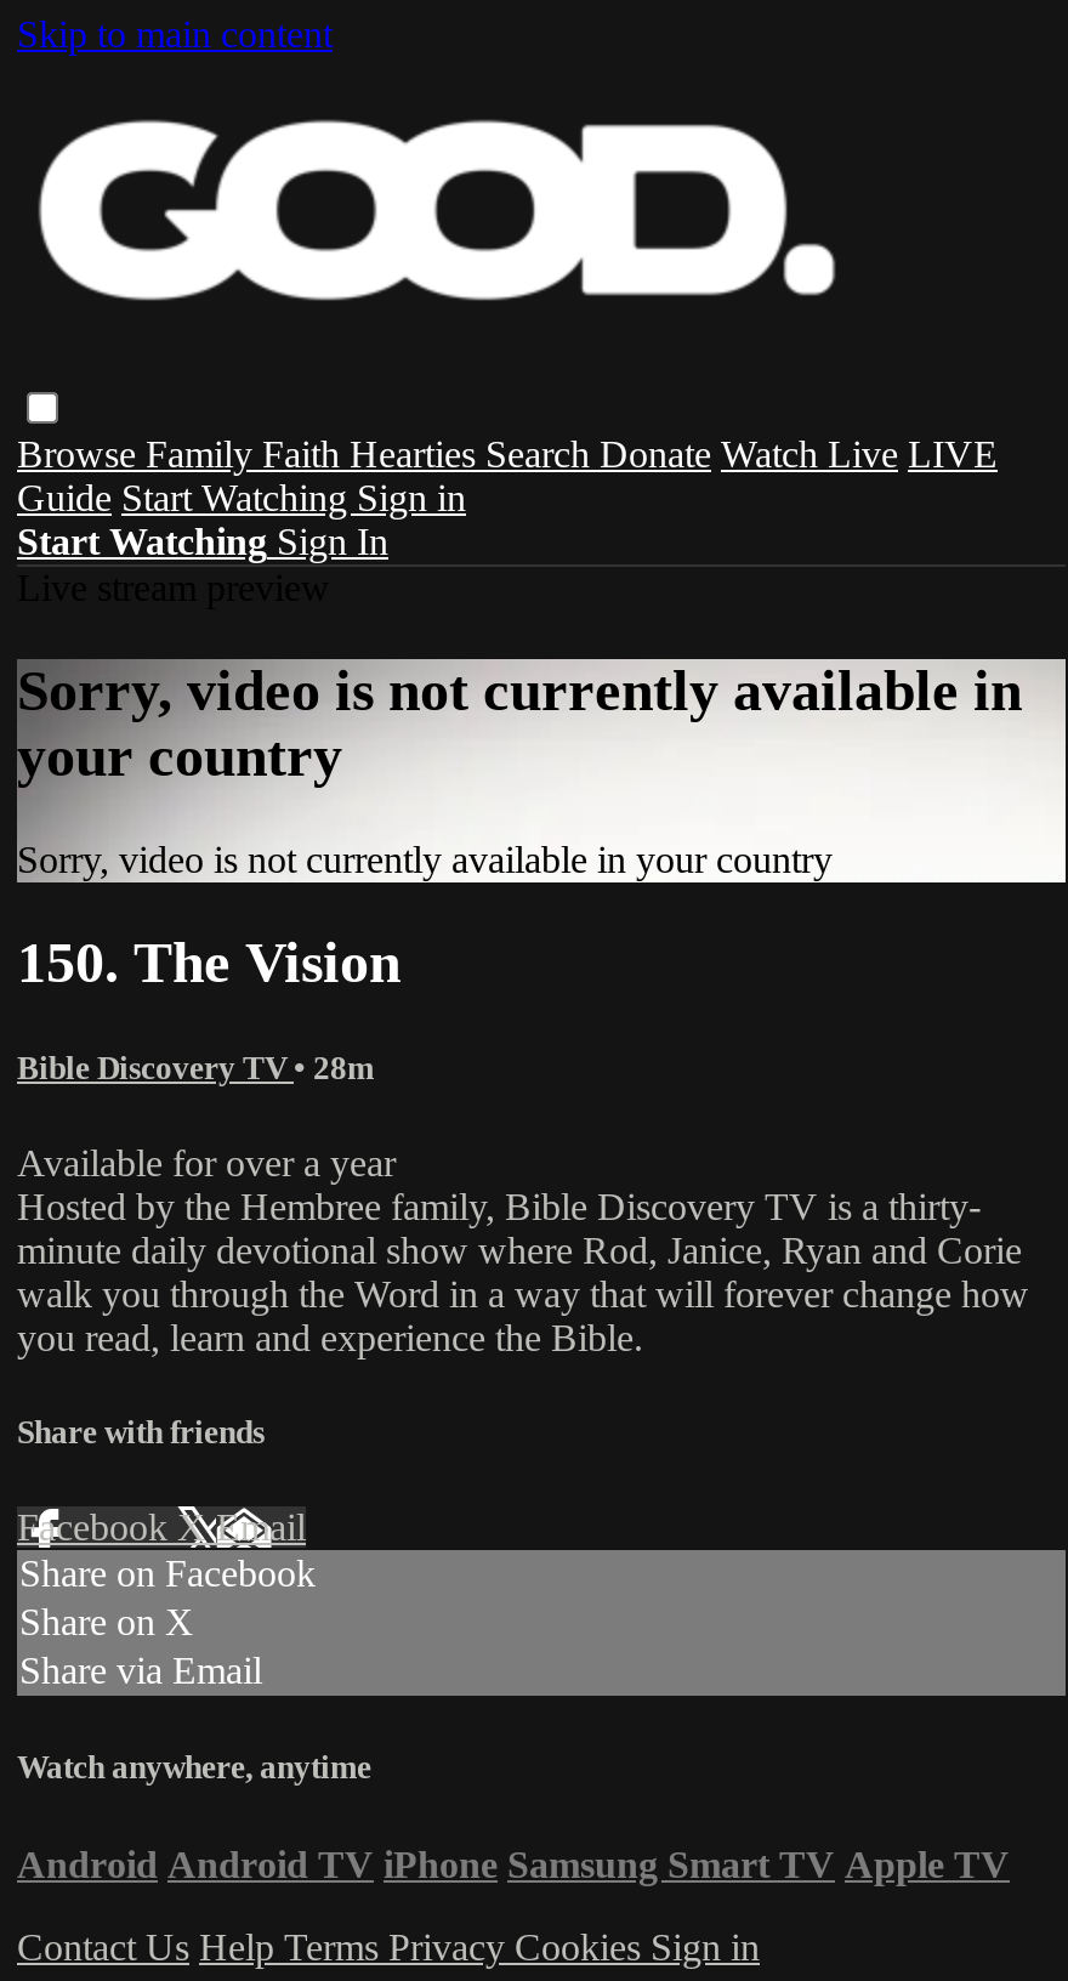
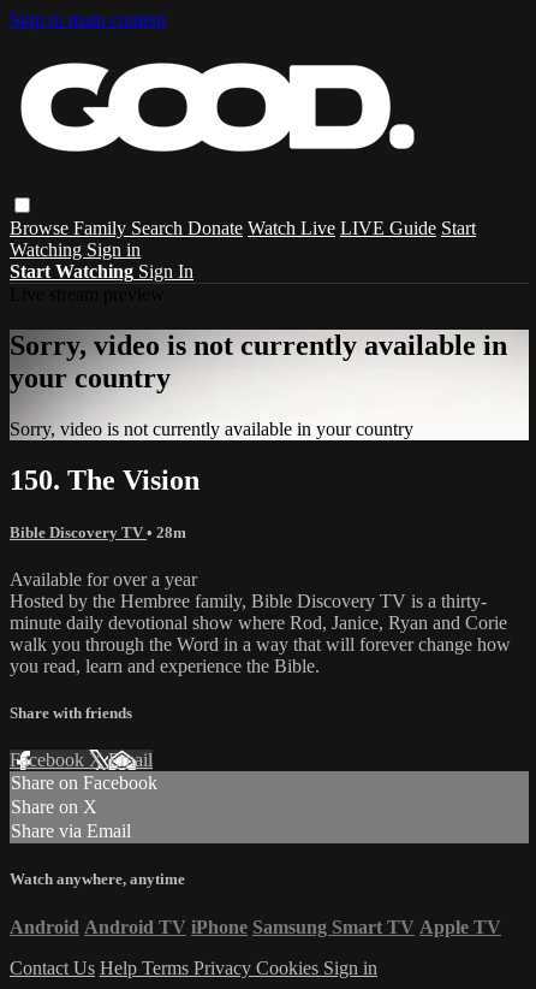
- Browse Family Faith Hearties Search Donate Watch Live LIVE
- Guide Start Watching Sign in
+ Browse Family Search Donate Watch Live LIVE Guide Start
+ Watching Sign in
